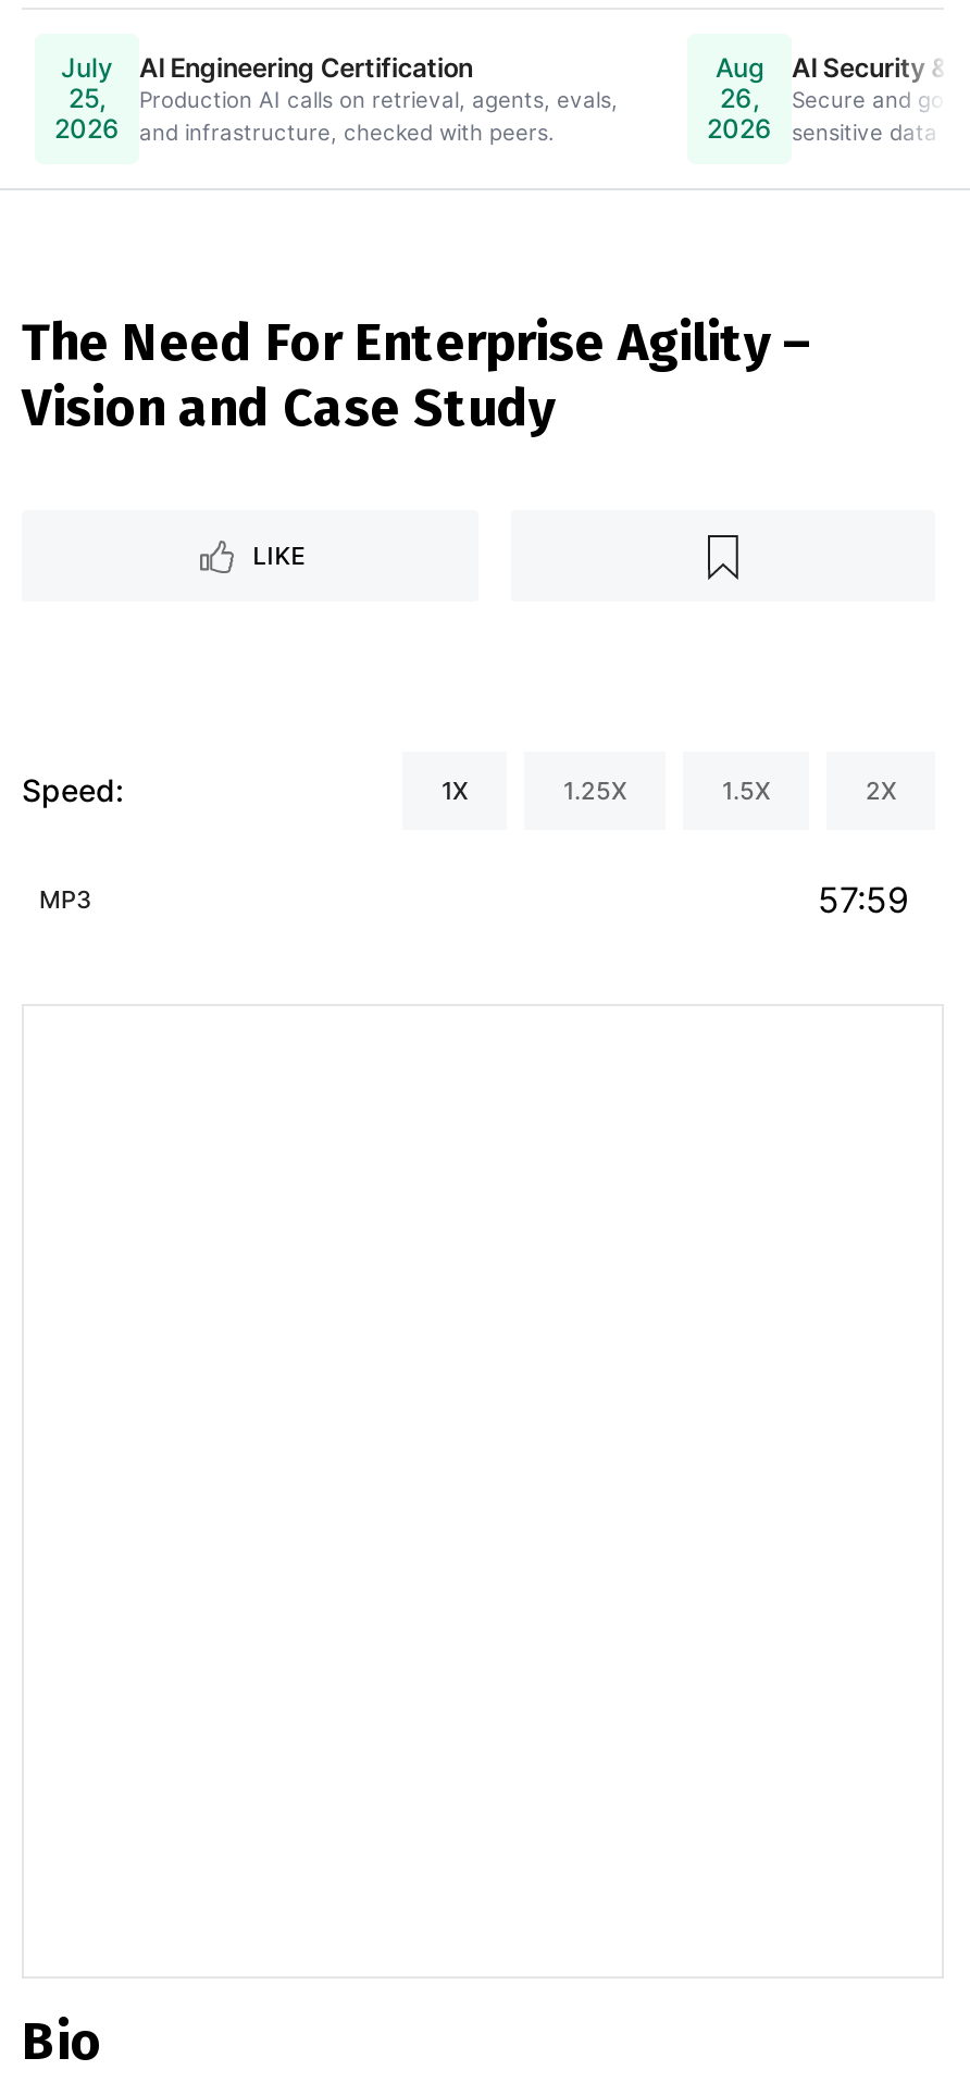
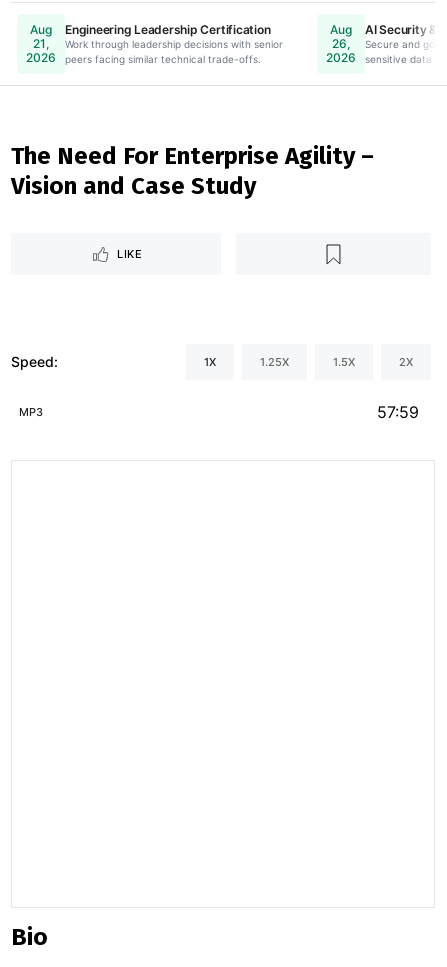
- July
- 25,
+ Aug
+ 21,

- AI Engineering Certification
- Production AI calls on retrieval, agents, evals,
- and infrastructure, checked with peers.
+ Engineering Leadership Certification
+ Work through leadership decisions with senior
+ peers facing similar technical trade-offs.
